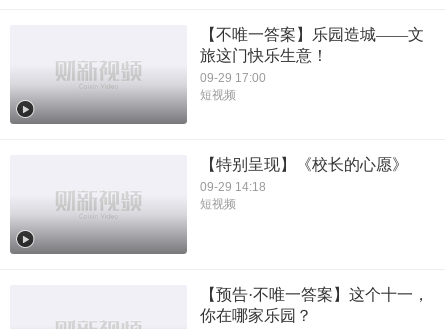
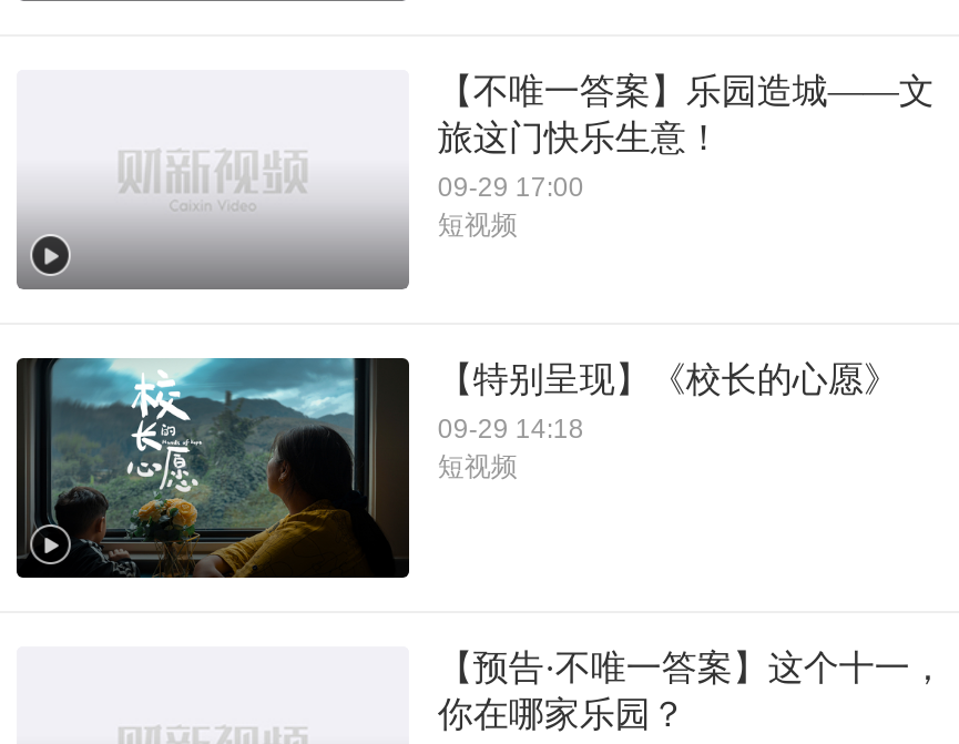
- [image]
+ [image]
